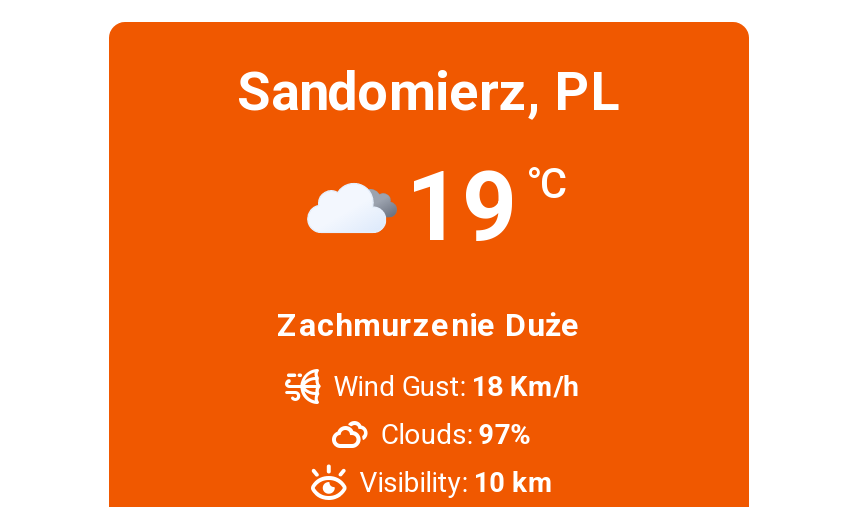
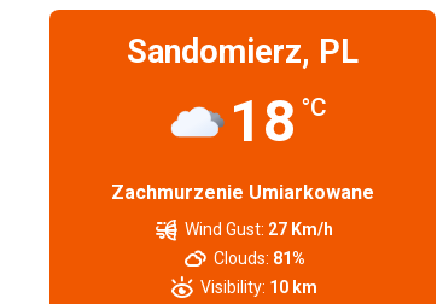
- 19 °C
+ 18 °C

- Zachmurzenie Duże
+ Zachmurzenie Umiarkowane

- Wind Gust: 18 Km/h
+ Wind Gust: 27 Km/h

- Clouds: 97%
+ Clouds: 81%
